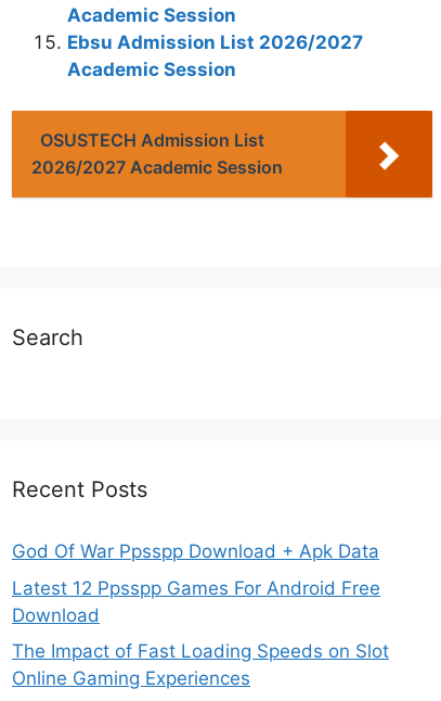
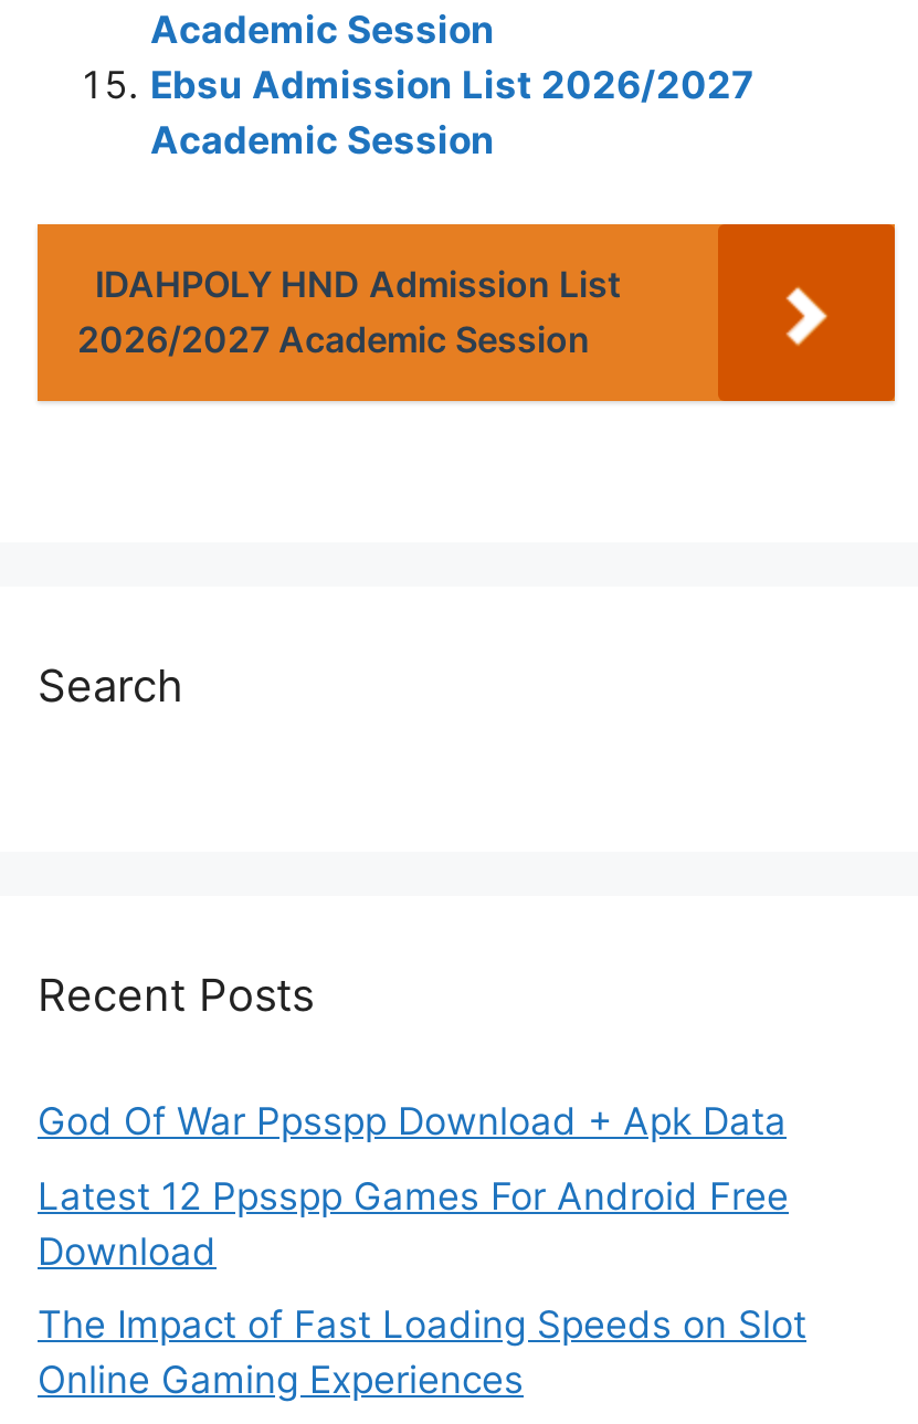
- OSUSTECH Admission List
+ IDAHPOLY HND Admission List
